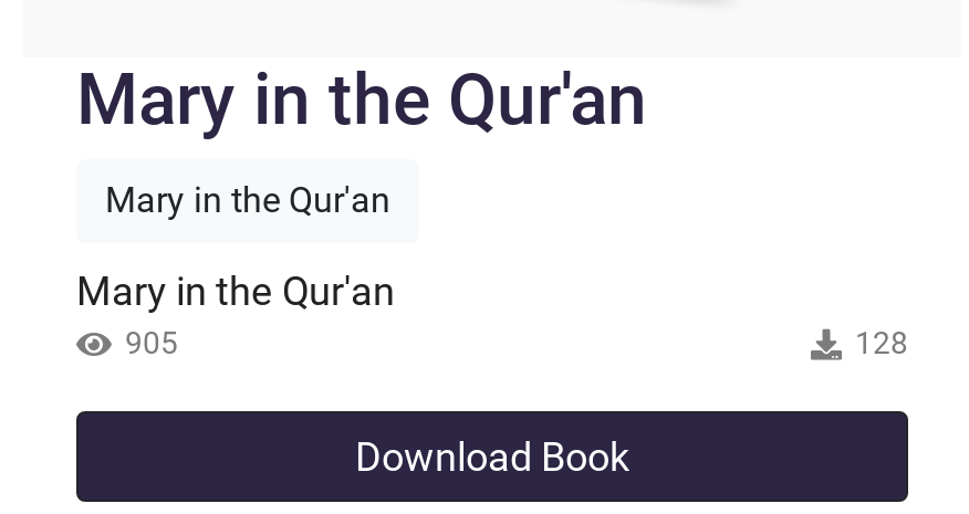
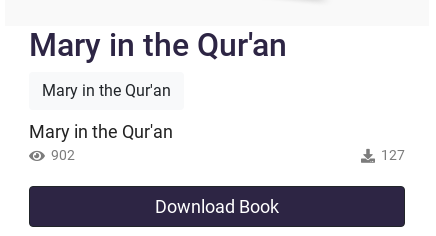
- 905
+ 902

- 128
+ 127
